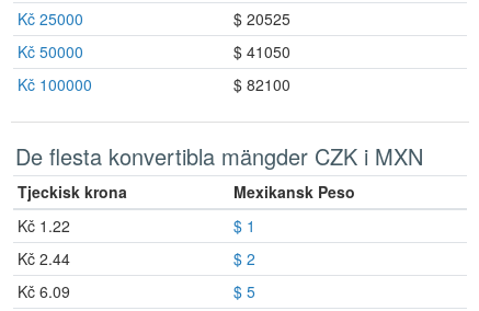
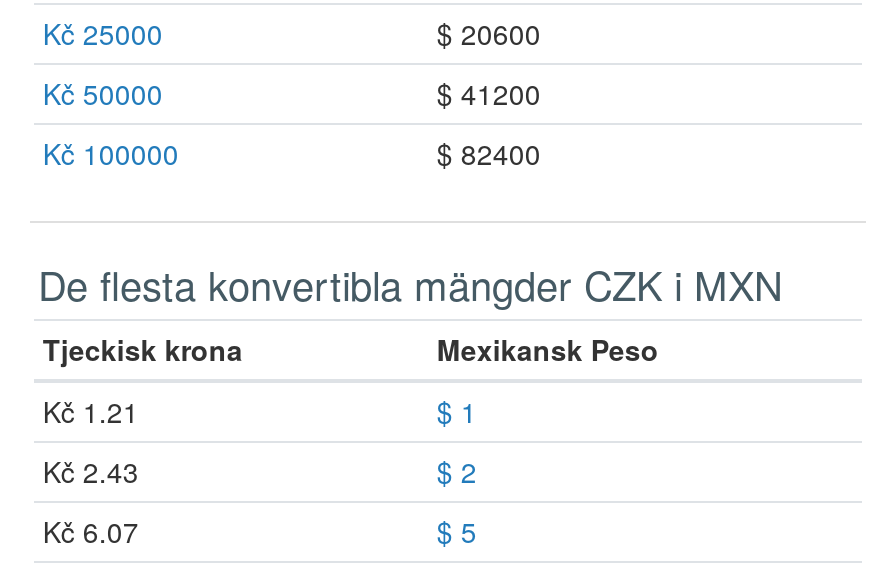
- $ 20525
+ $ 20600

- $ 41050
+ $ 41200

- $ 82100
+ $ 82400

- Kč 1.22
+ Kč 1.21

- Kč 2.44
+ Kč 2.43

- Kč 6.09
+ Kč 6.07
